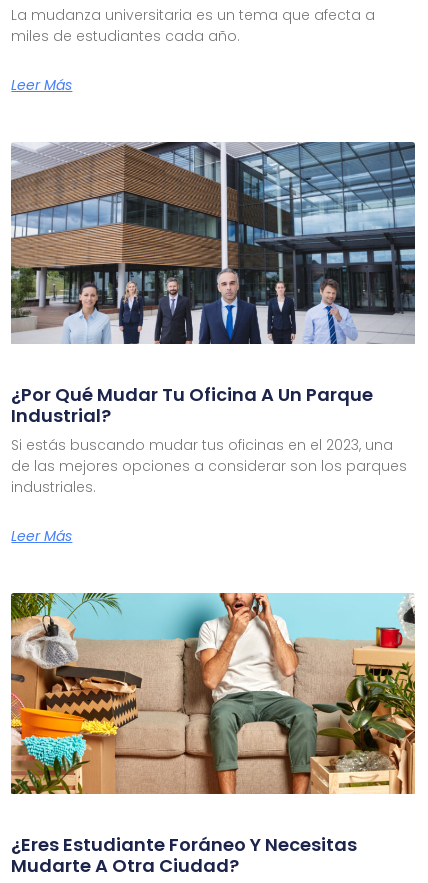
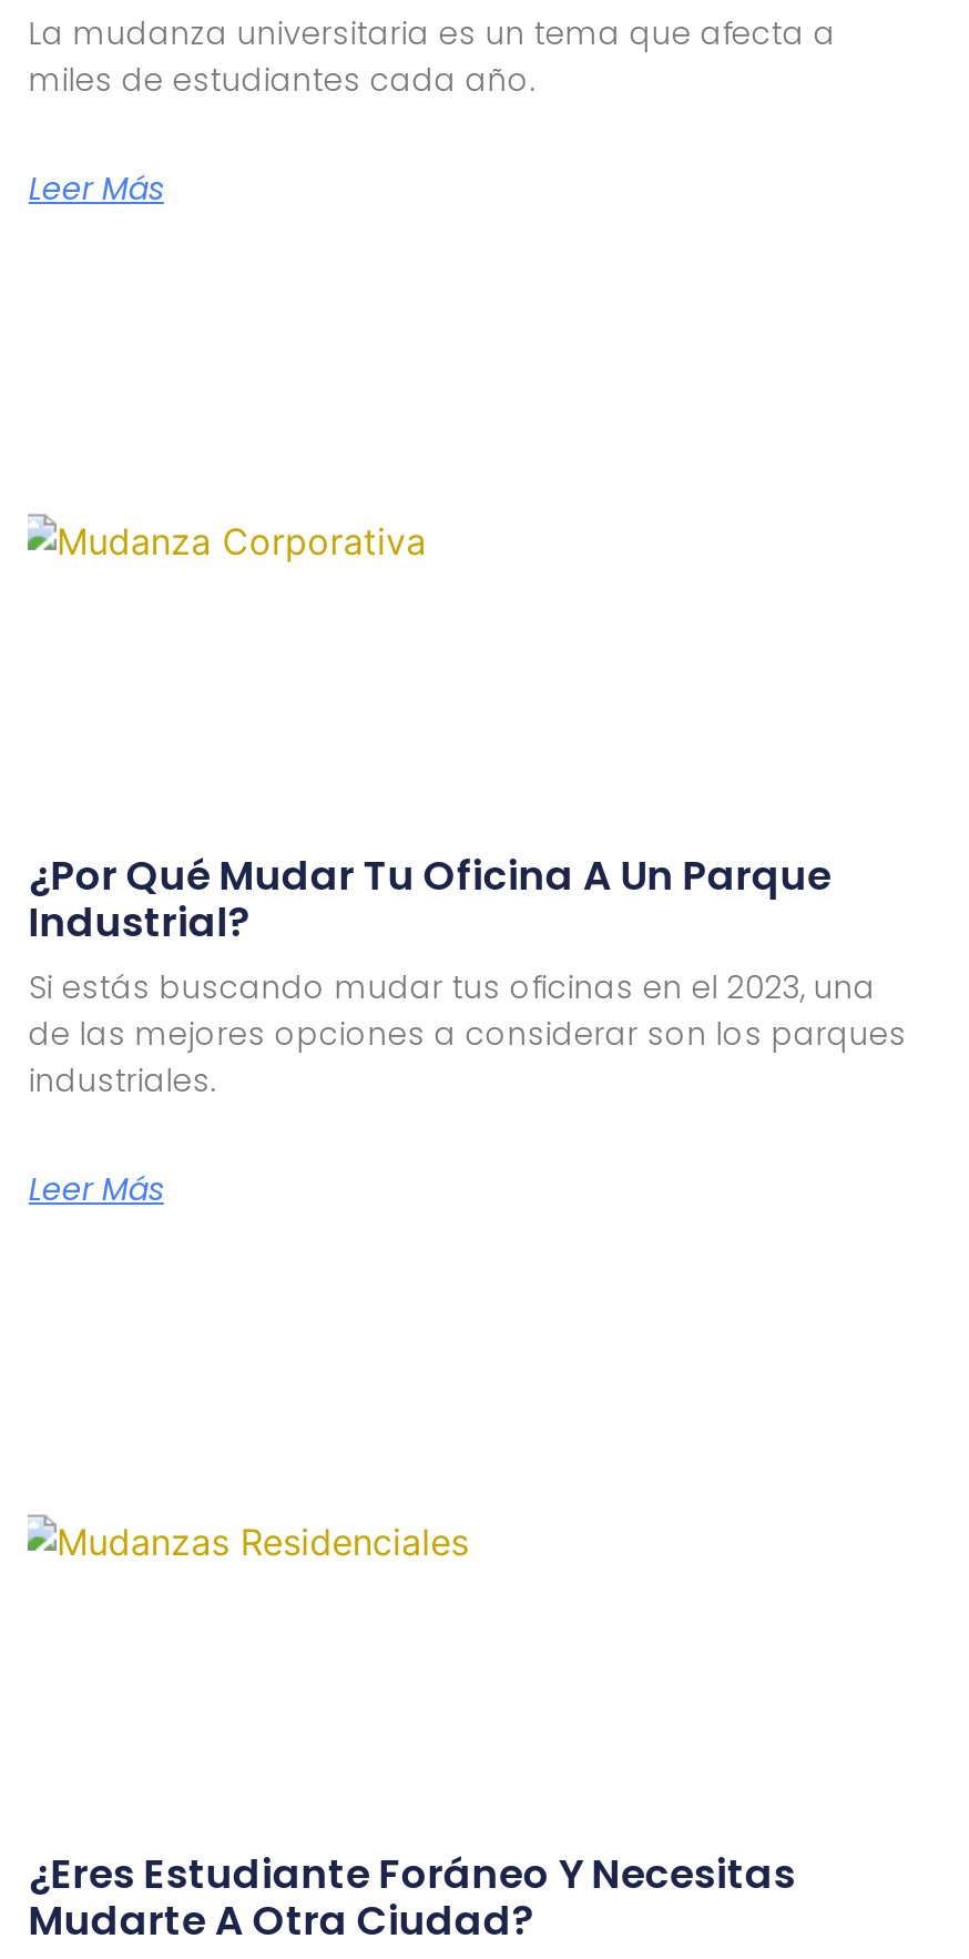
- [image]

- [image]
